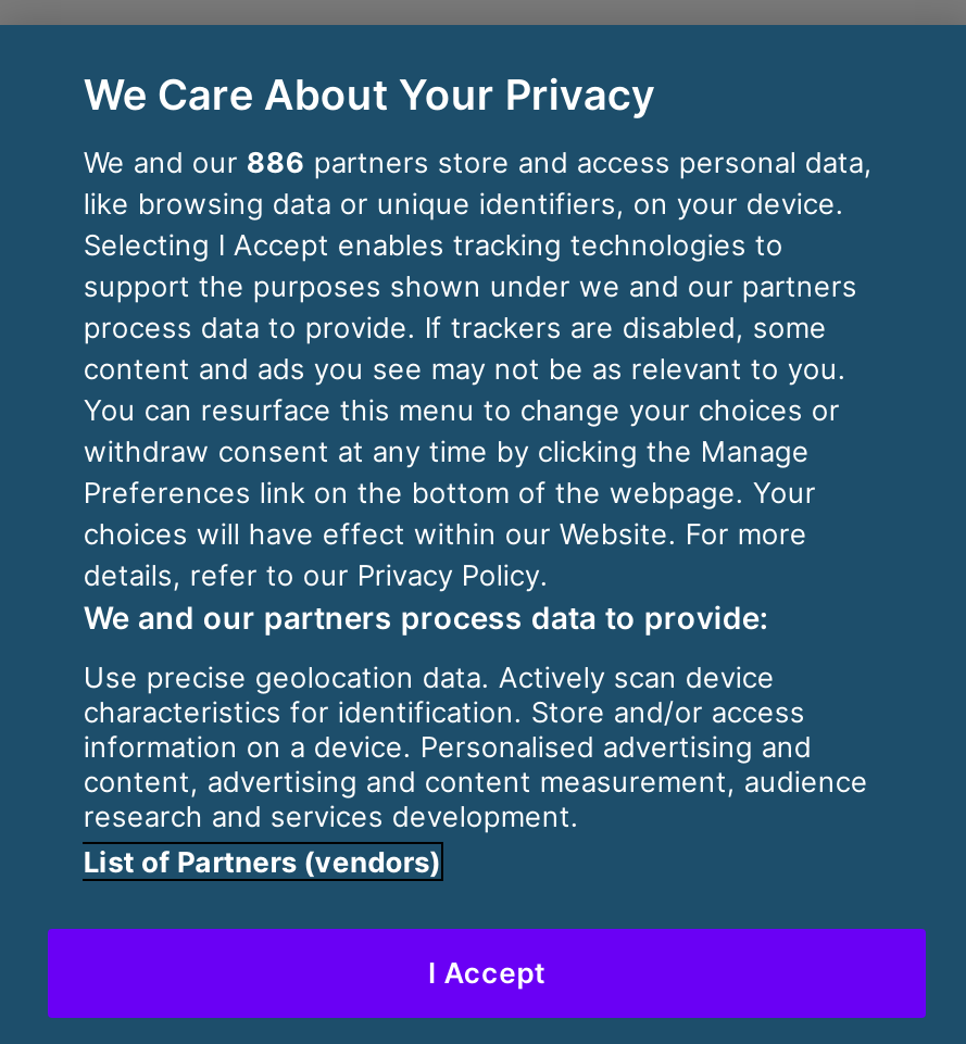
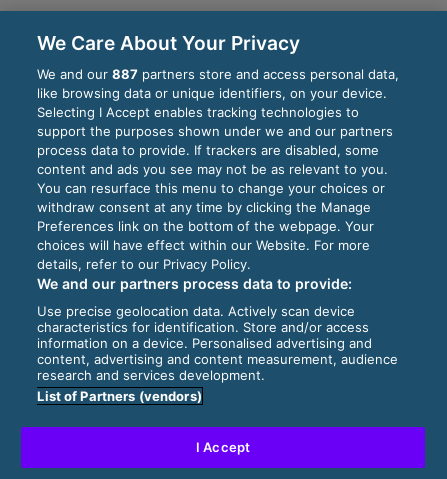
- We and our 886 partners store and access personal data,
+ We and our 887 partners store and access personal data,
